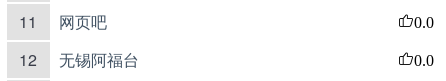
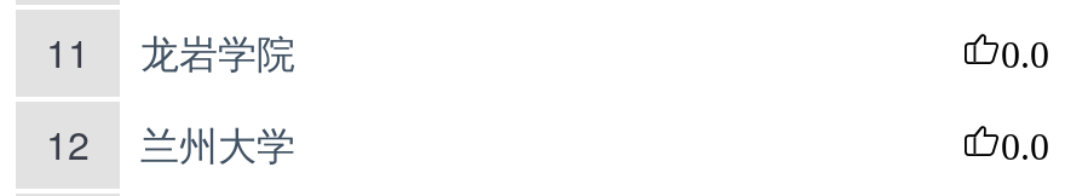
- 网页吧
+ 龙岩学院

- 无锡阿福台
+ 兰州大学
